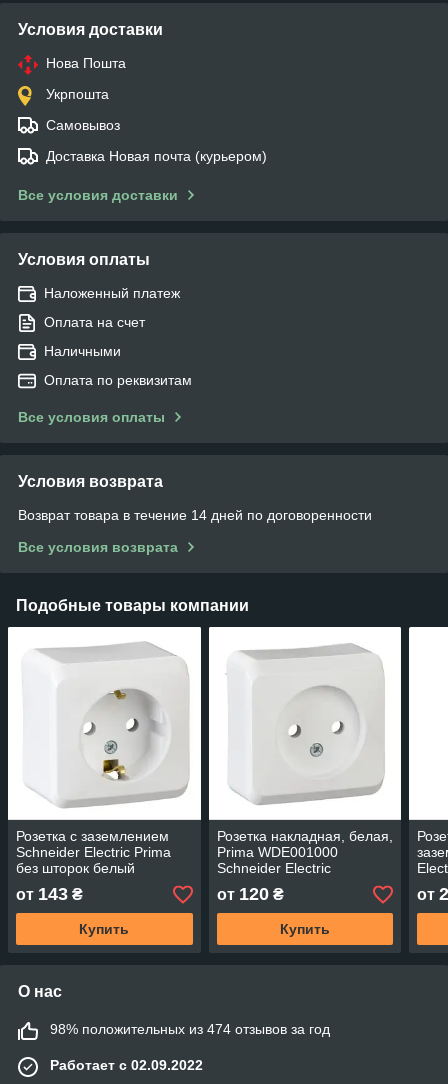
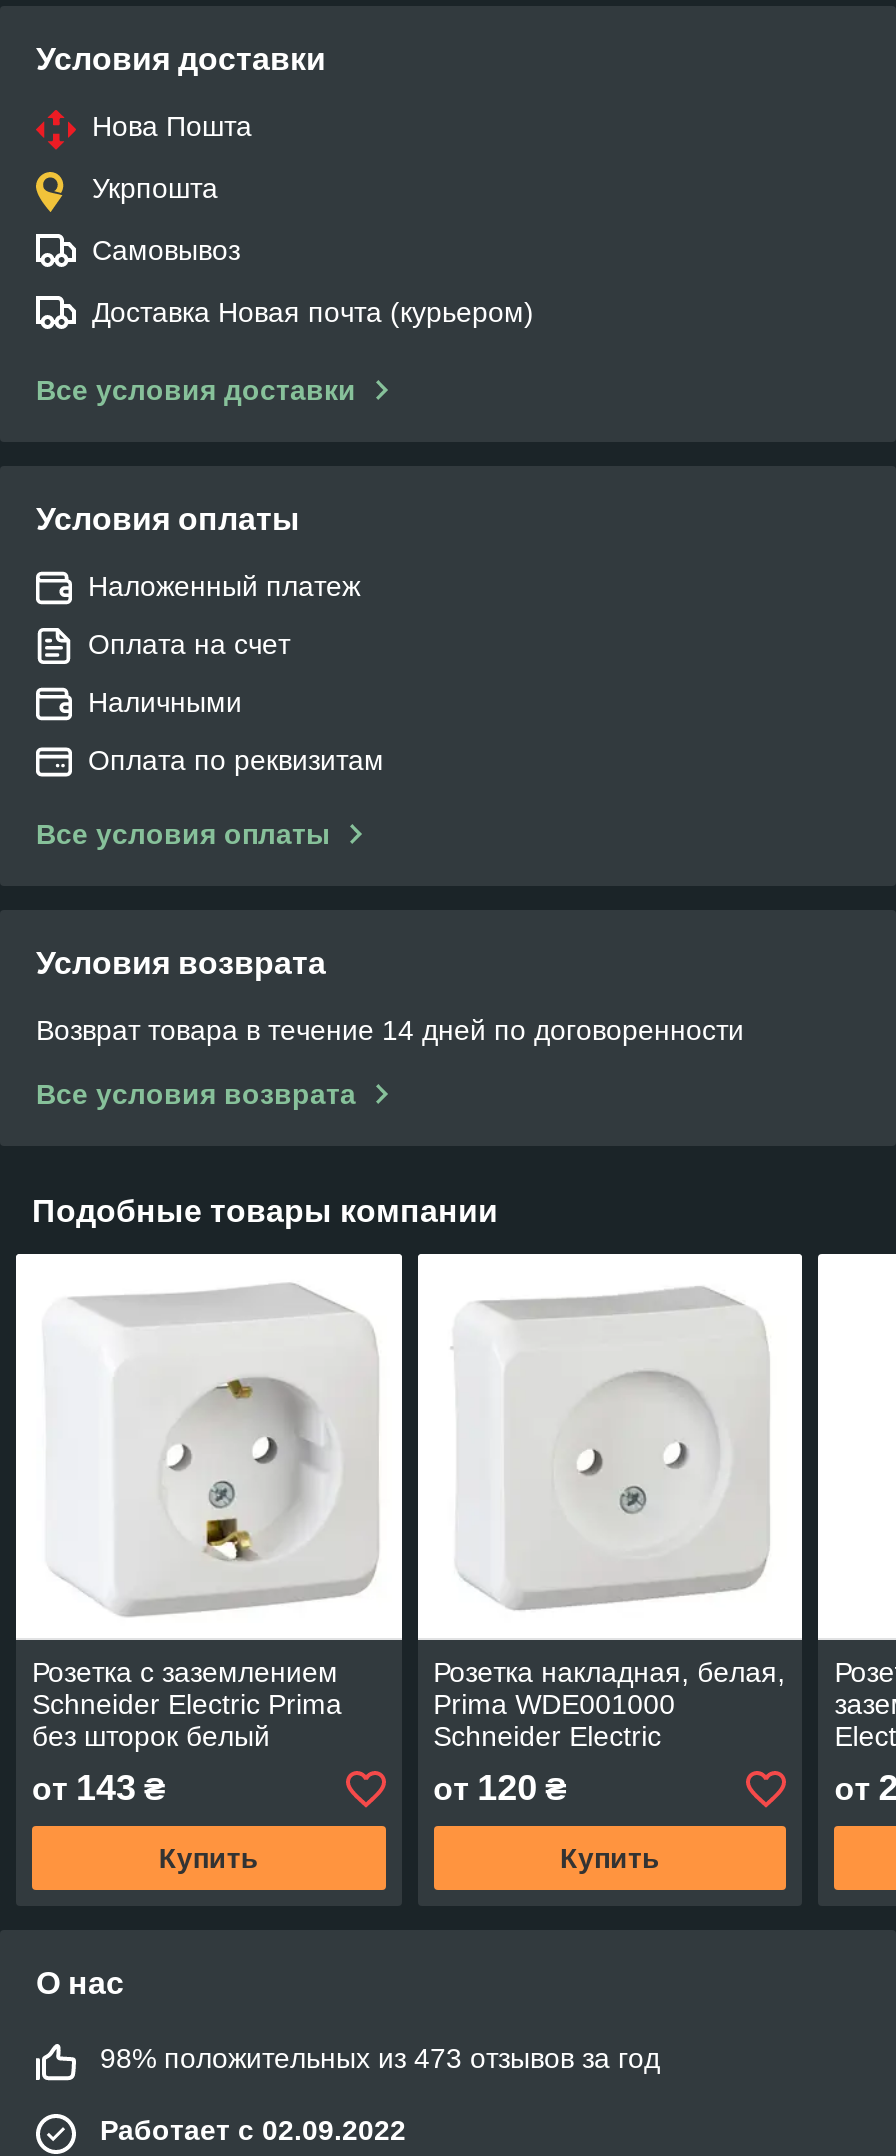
- 98% положительных из 474 отзывов за год
+ 98% положительных из 473 отзывов за год
